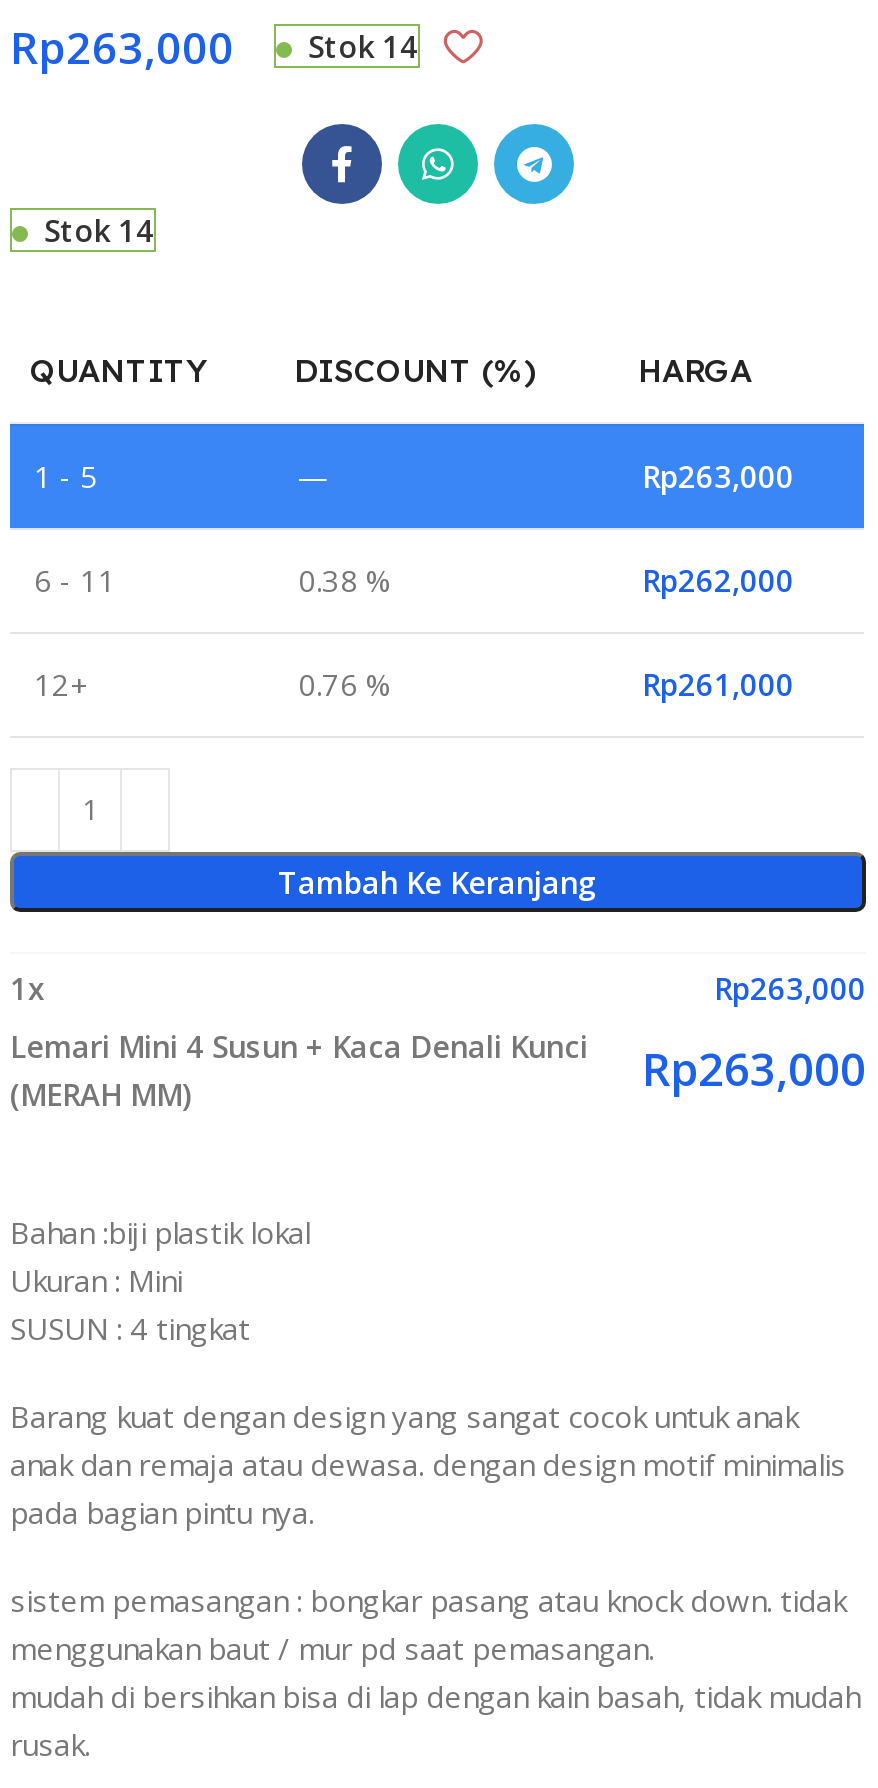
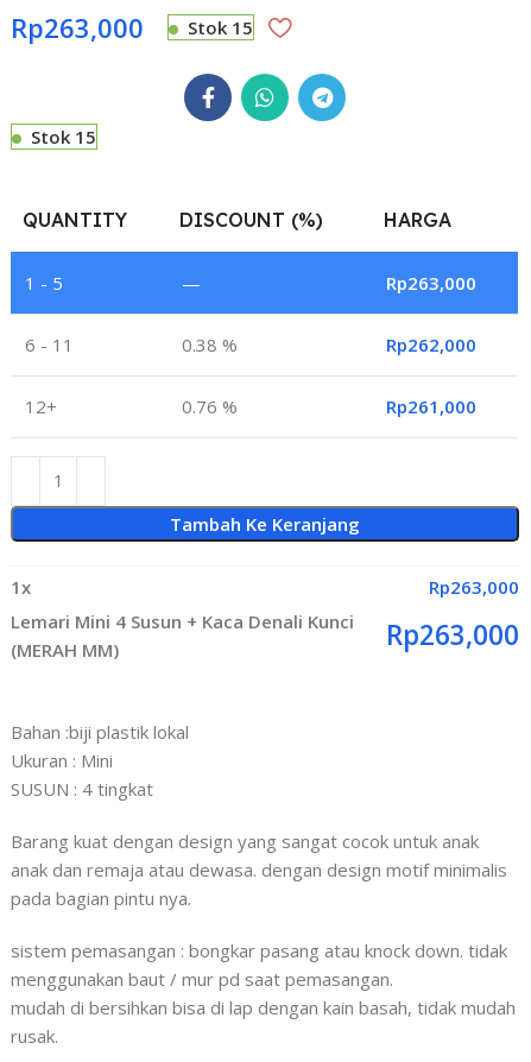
- Rp263,000 Stok 14
+ Rp263,000 Stok 15

- Stok 14
+ Stok 15
